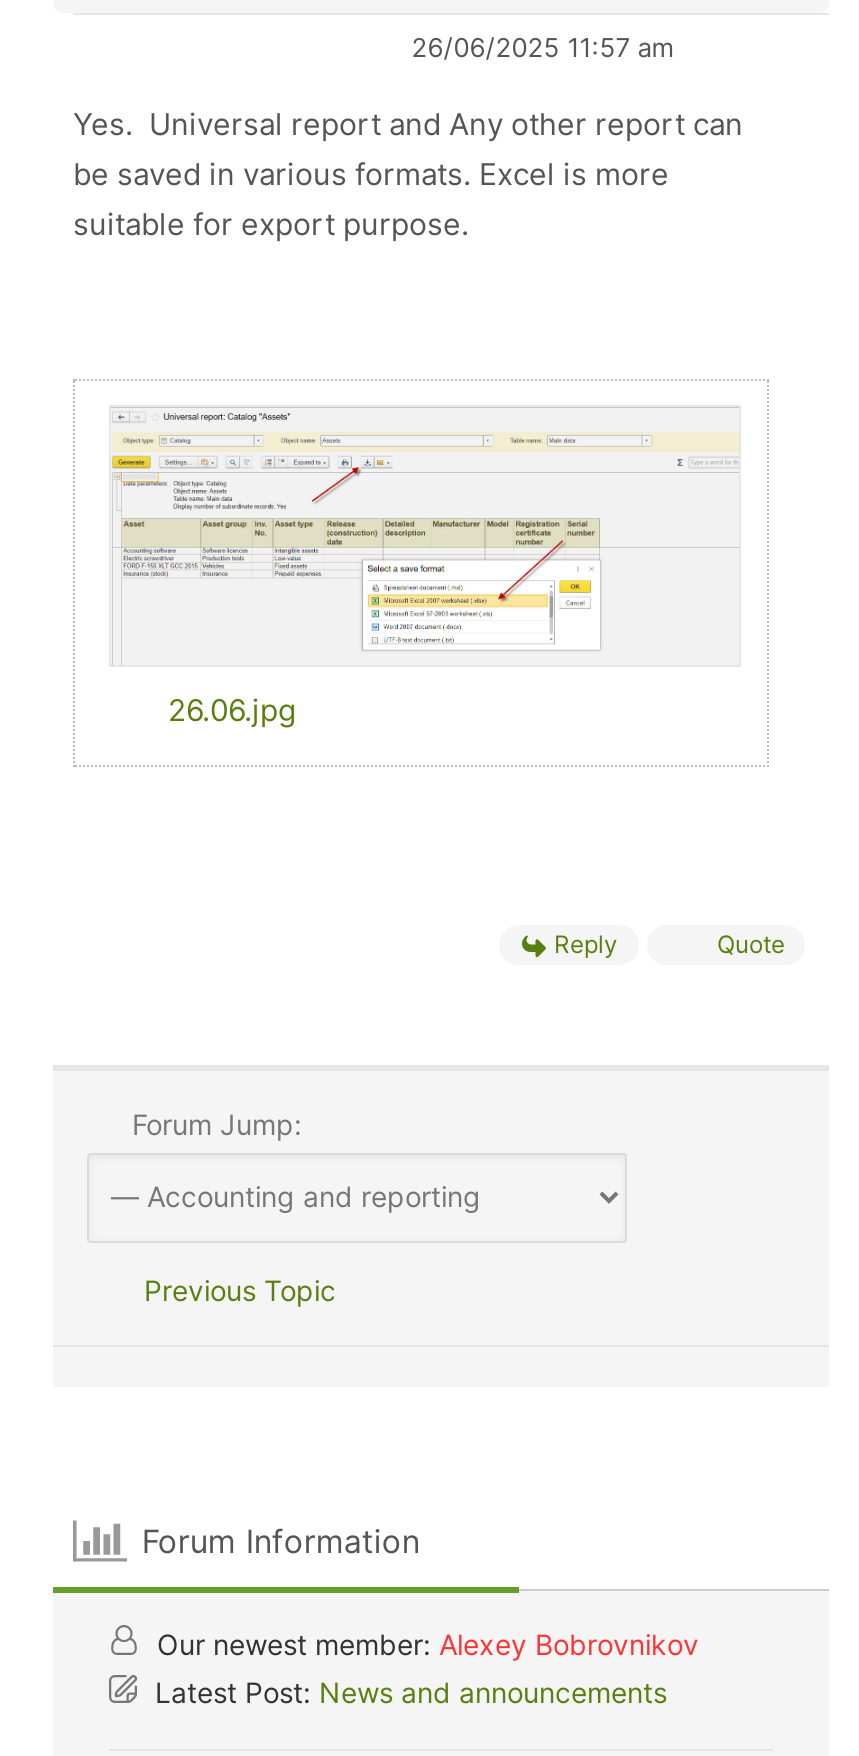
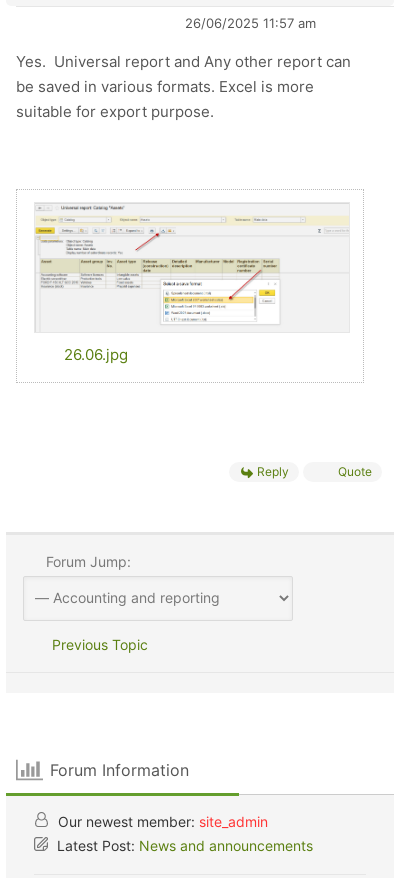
- Our newest member: Alexey Bobrovnikov
+ Our newest member: site_admin
